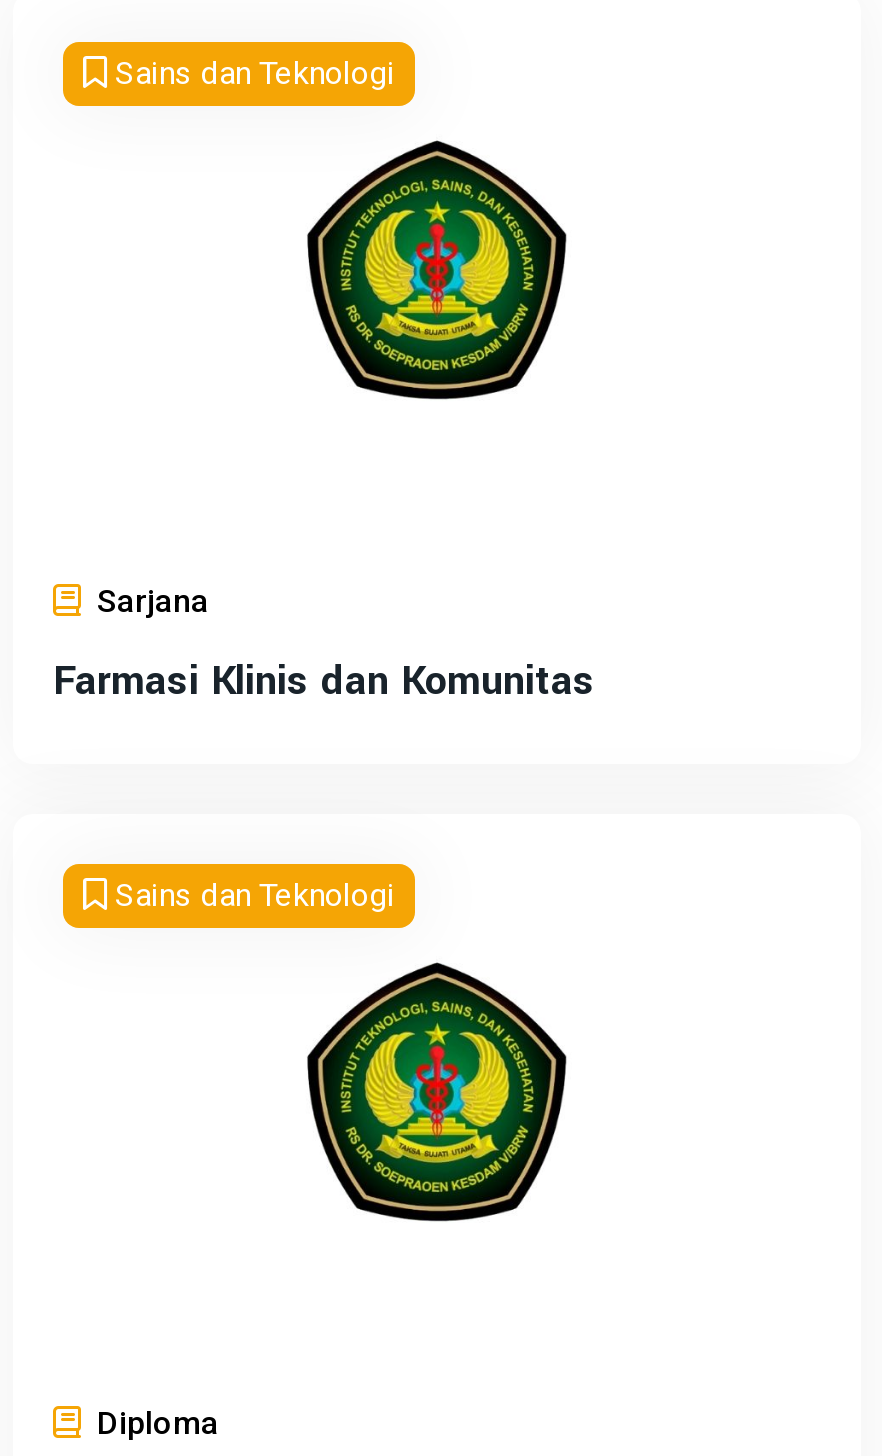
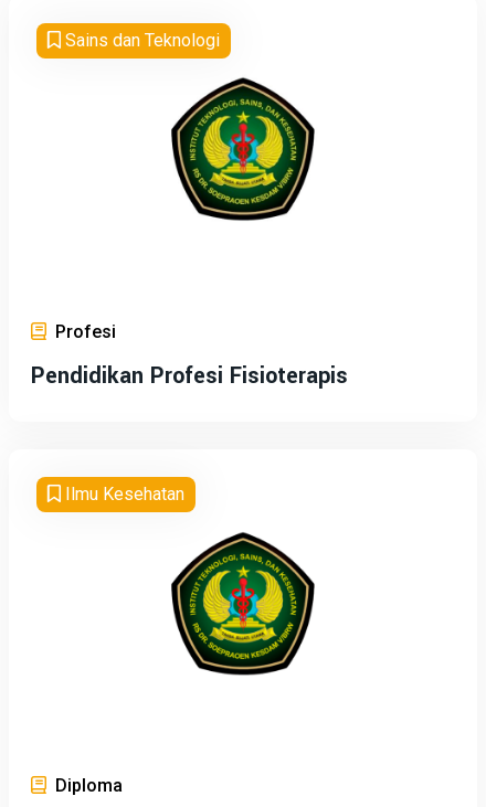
- Sarjana
+ Profesi

- Farmasi Klinis dan Komunitas
+ Pendidikan Profesi Fisioterapis

- Sains dan Teknologi
+ Ilmu Kesehatan
